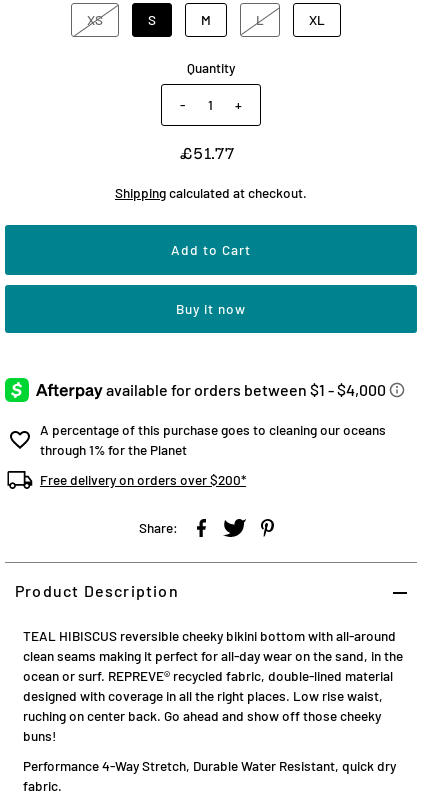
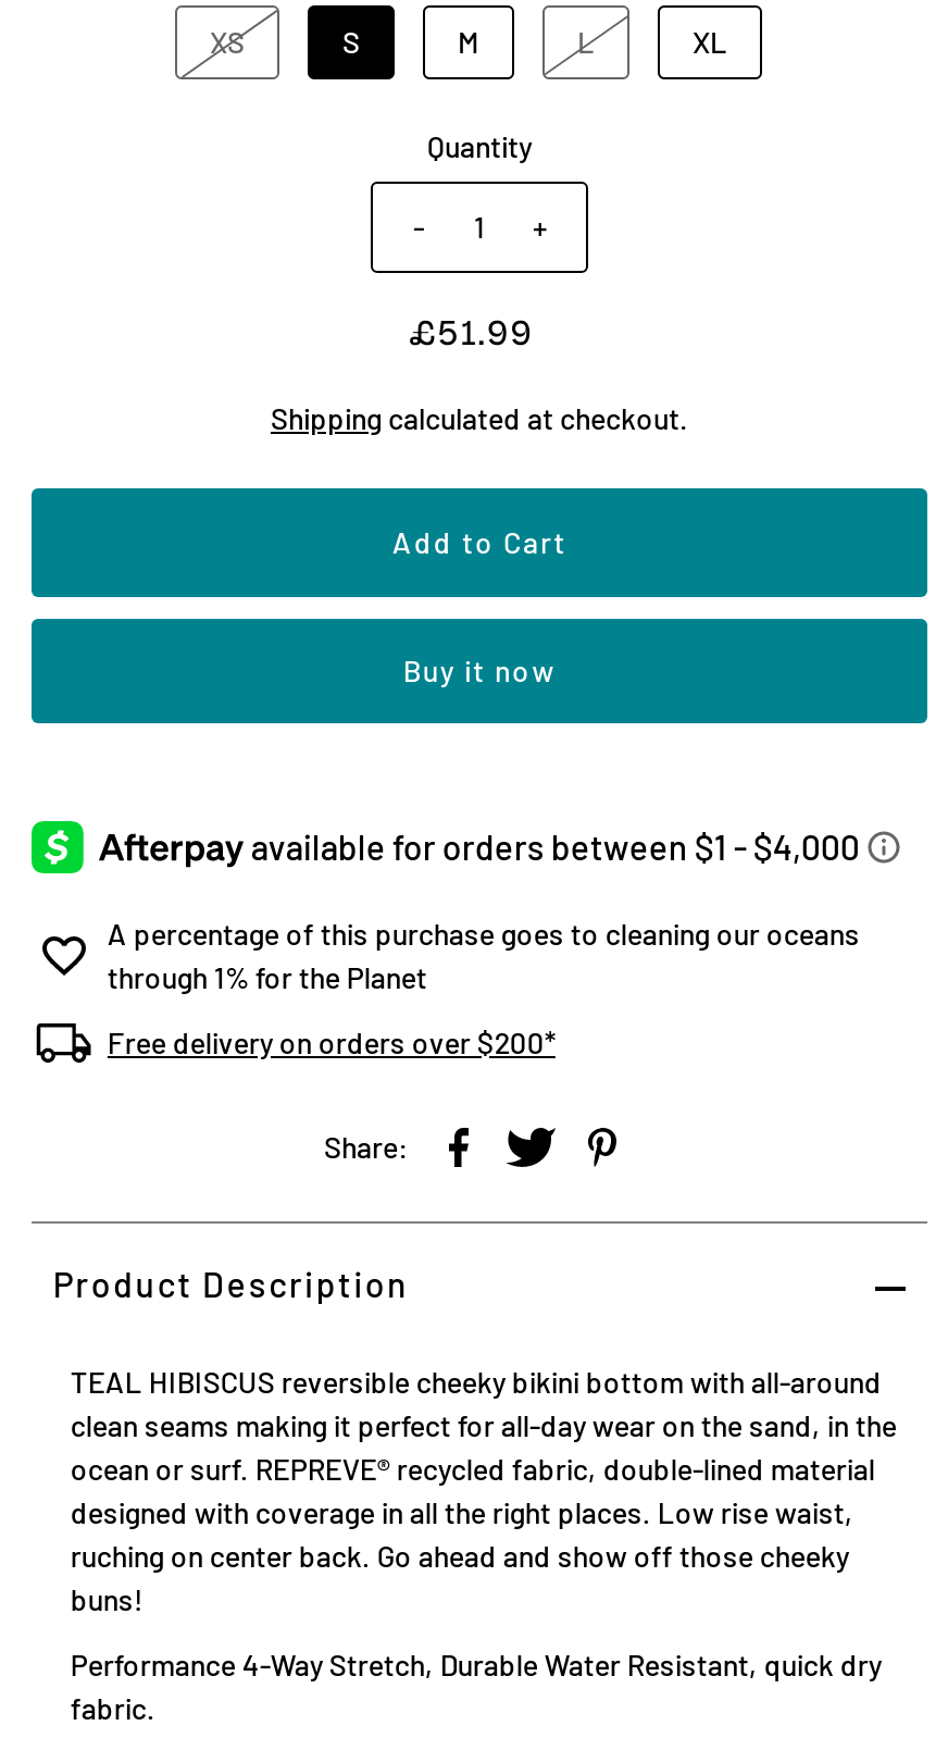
- £51.77
+ £51.99
